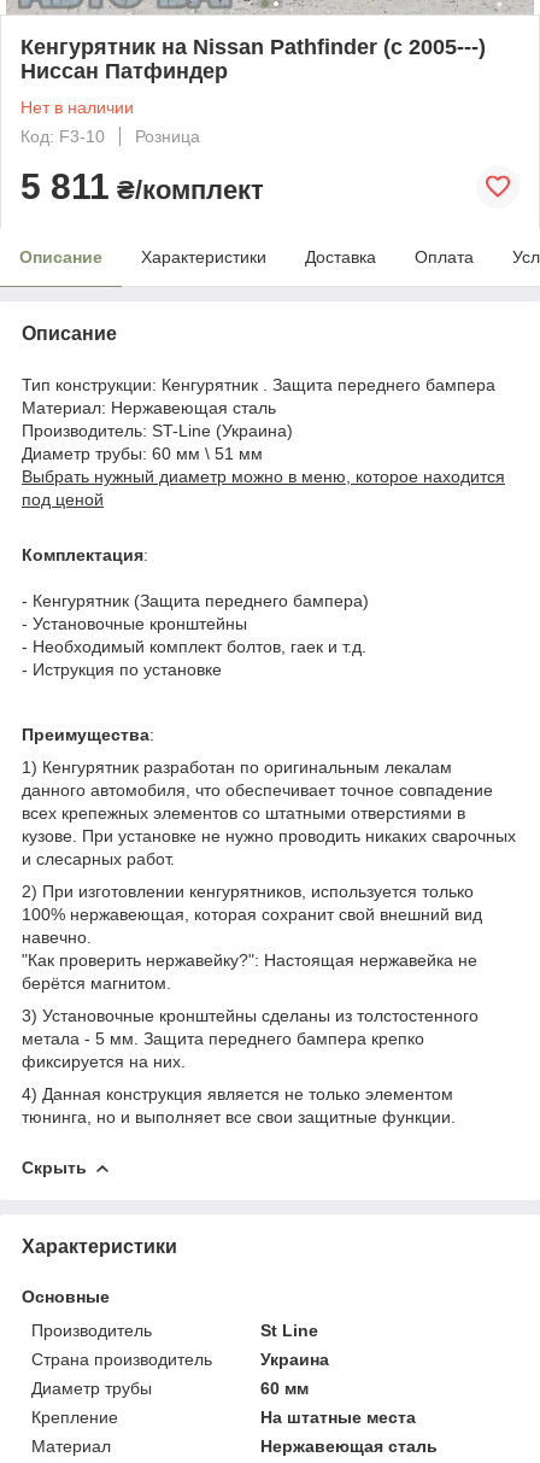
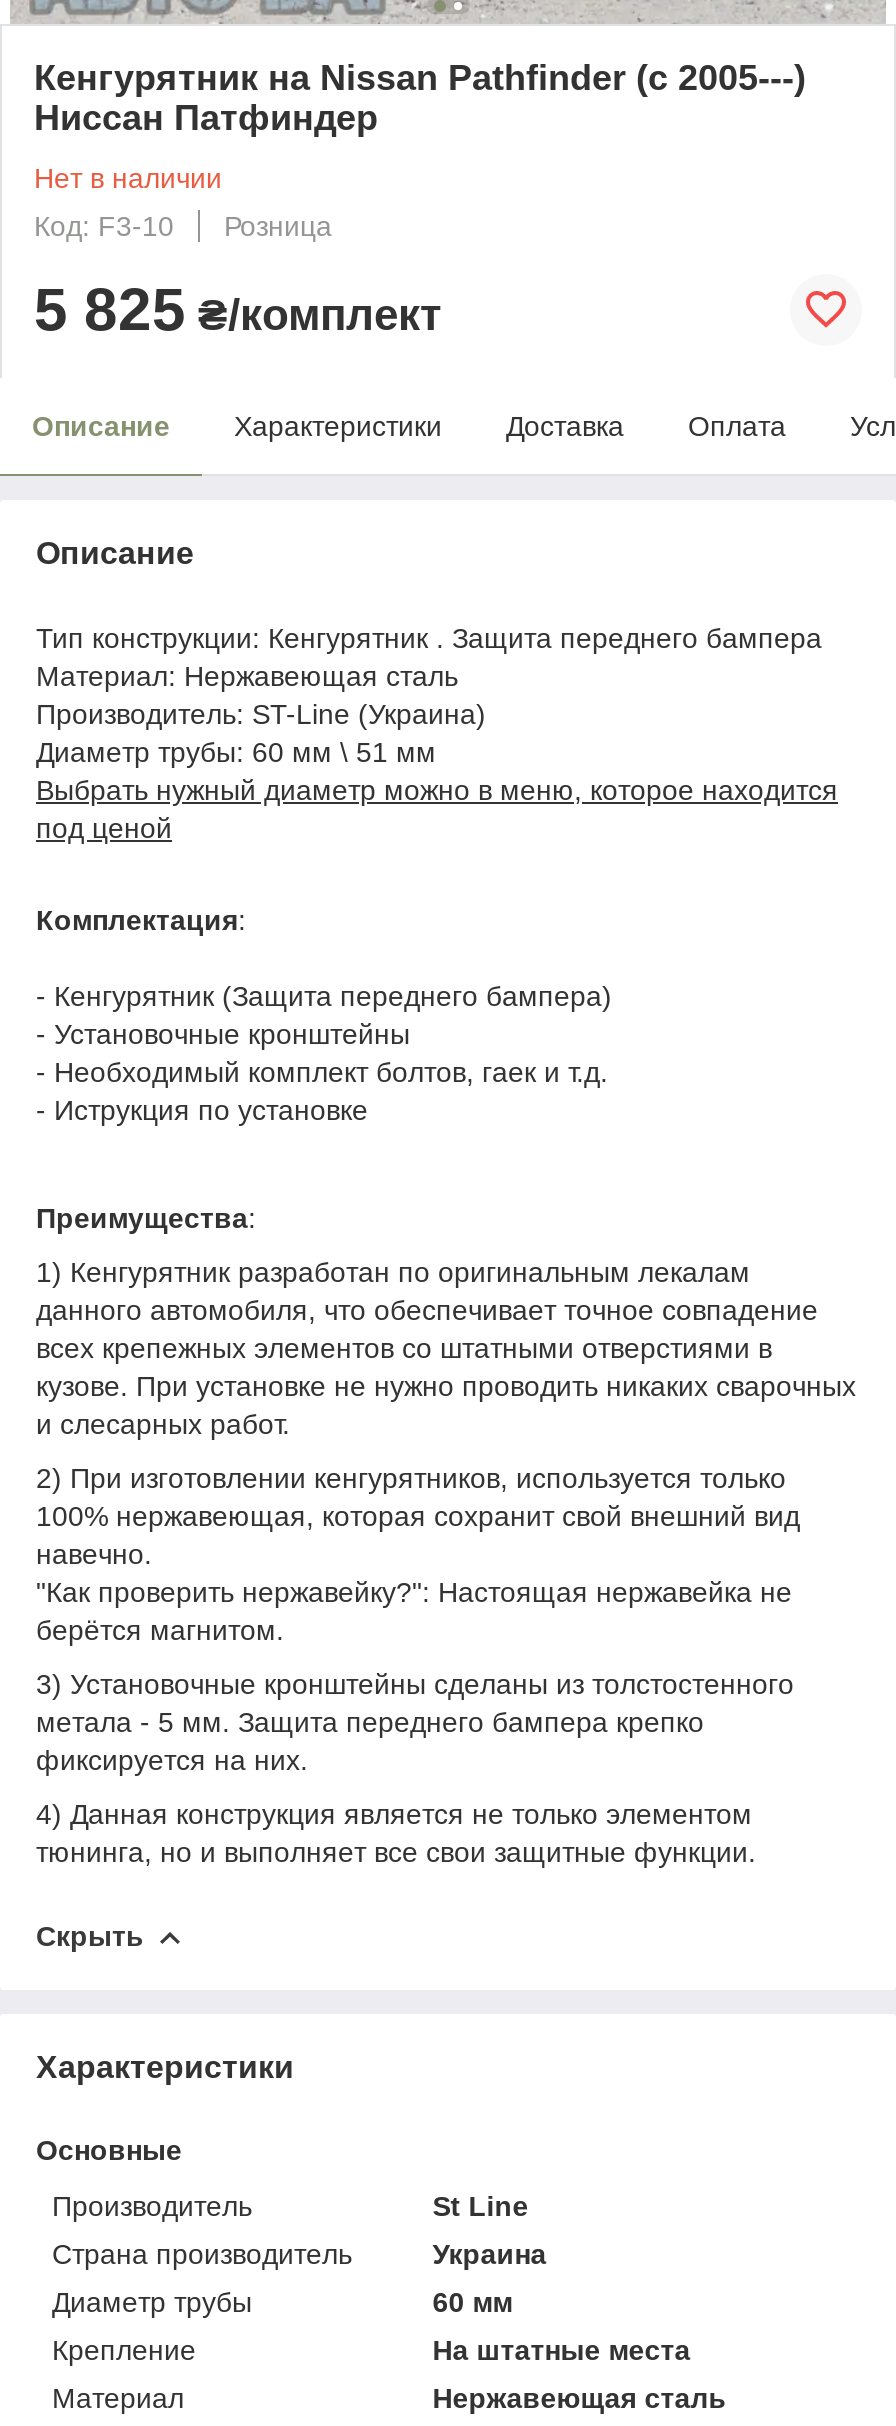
- 5 811 ₴/комплект
+ 5 825 ₴/комплект
